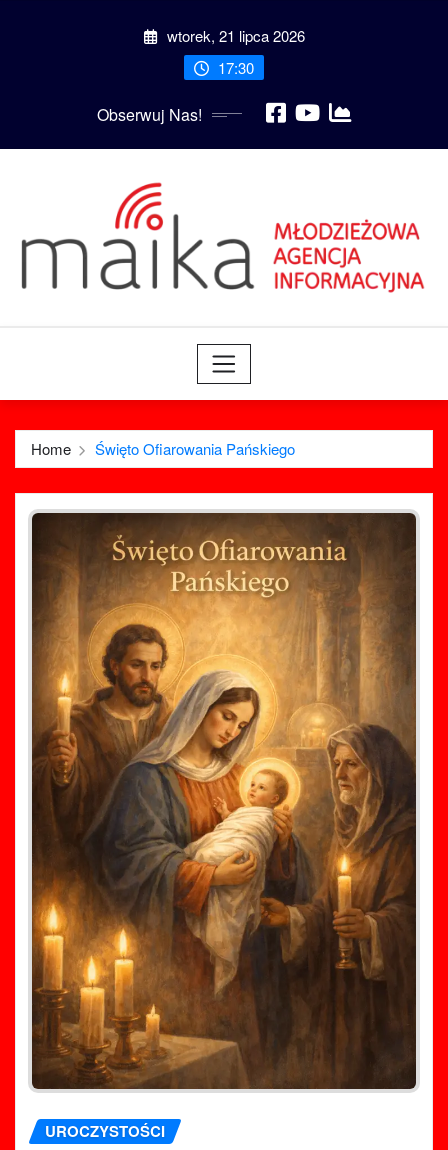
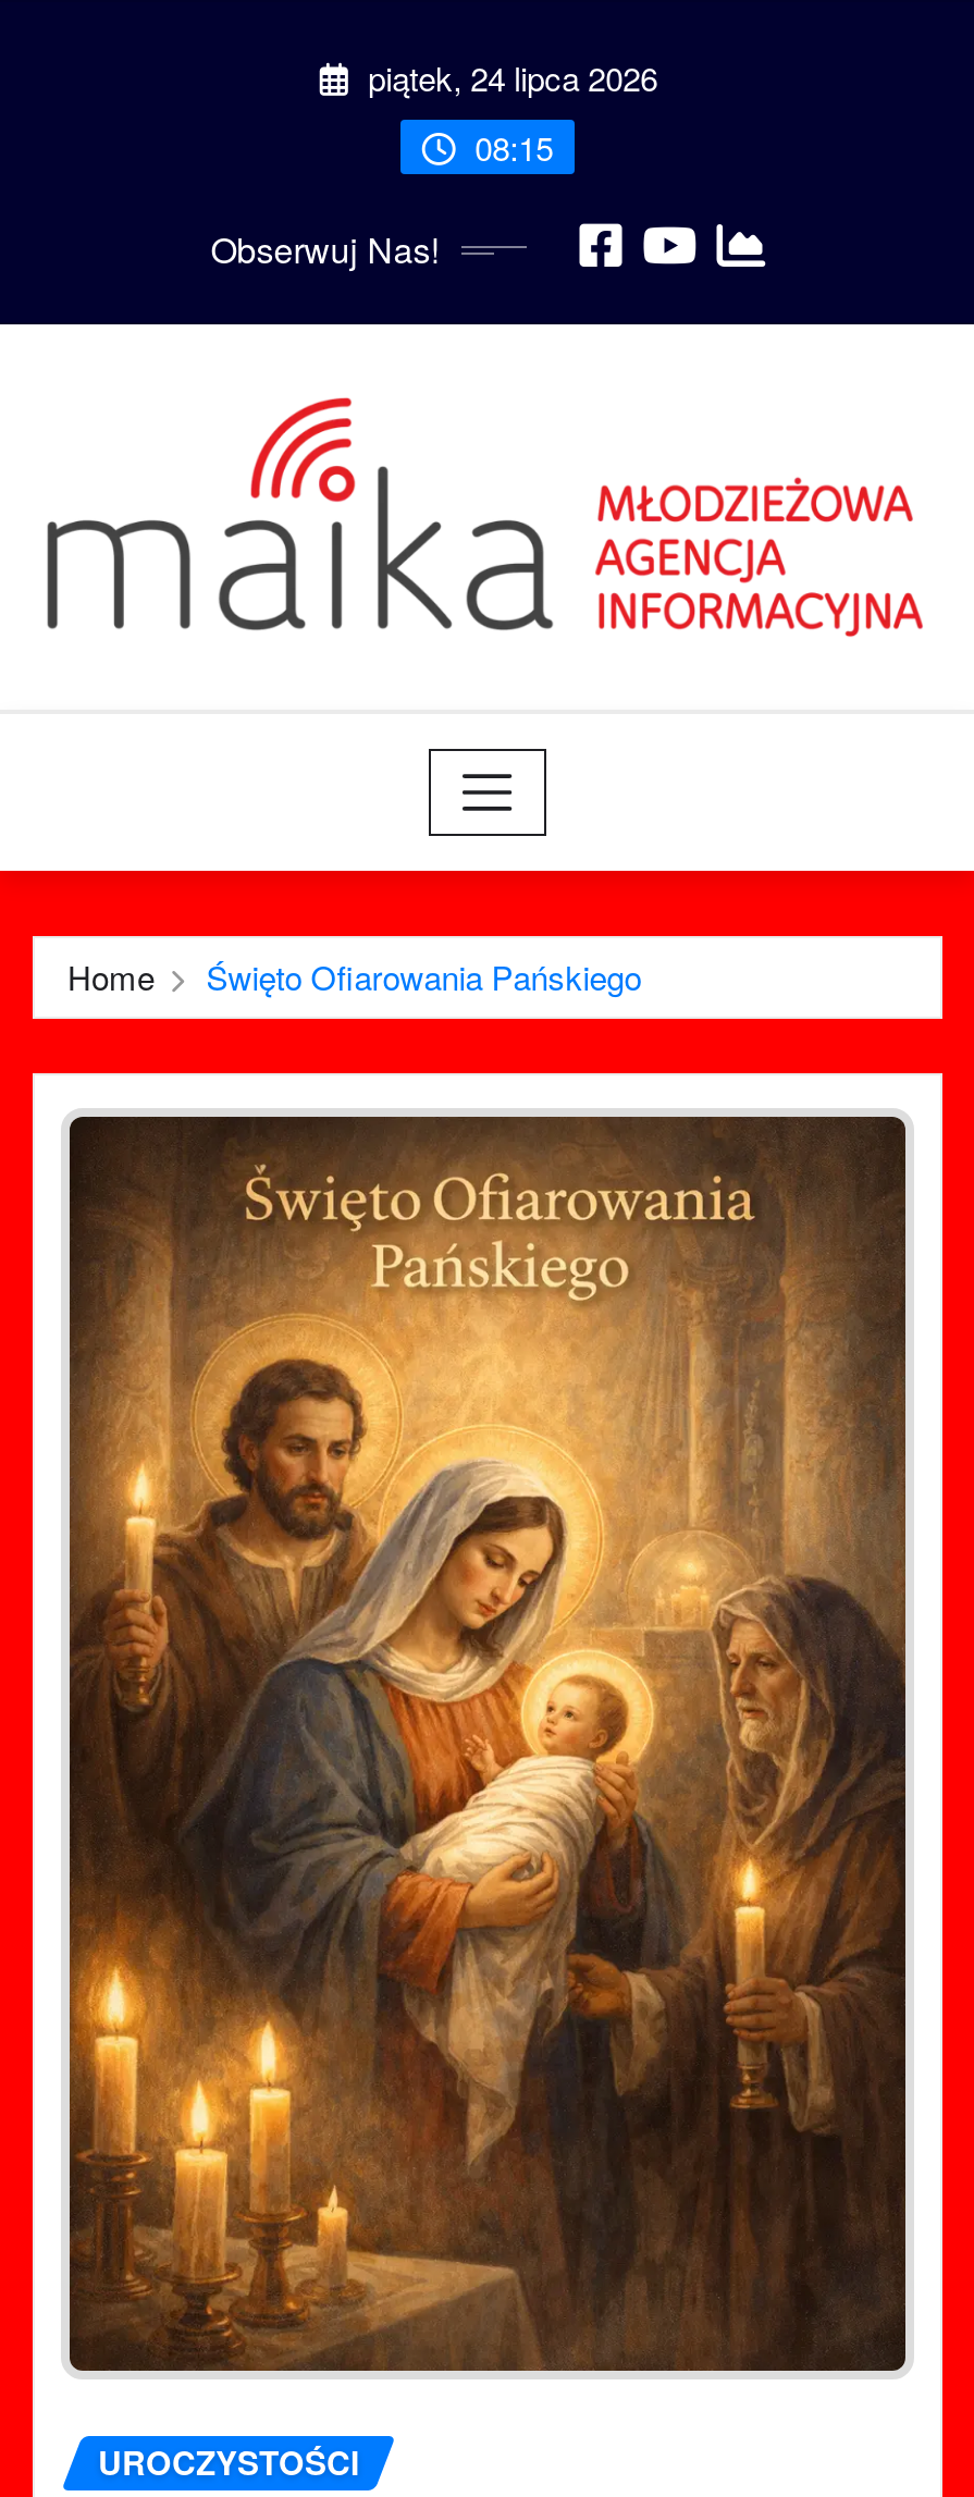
- wtorek, 21 lipca 2026
+ piątek, 24 lipca 2026

- 17:30
+ 08:15
